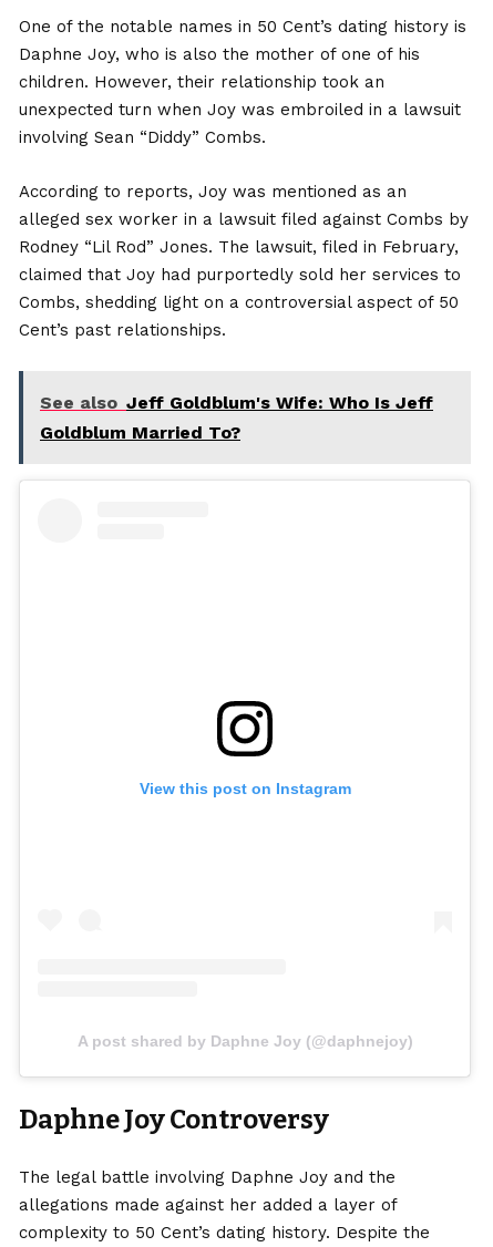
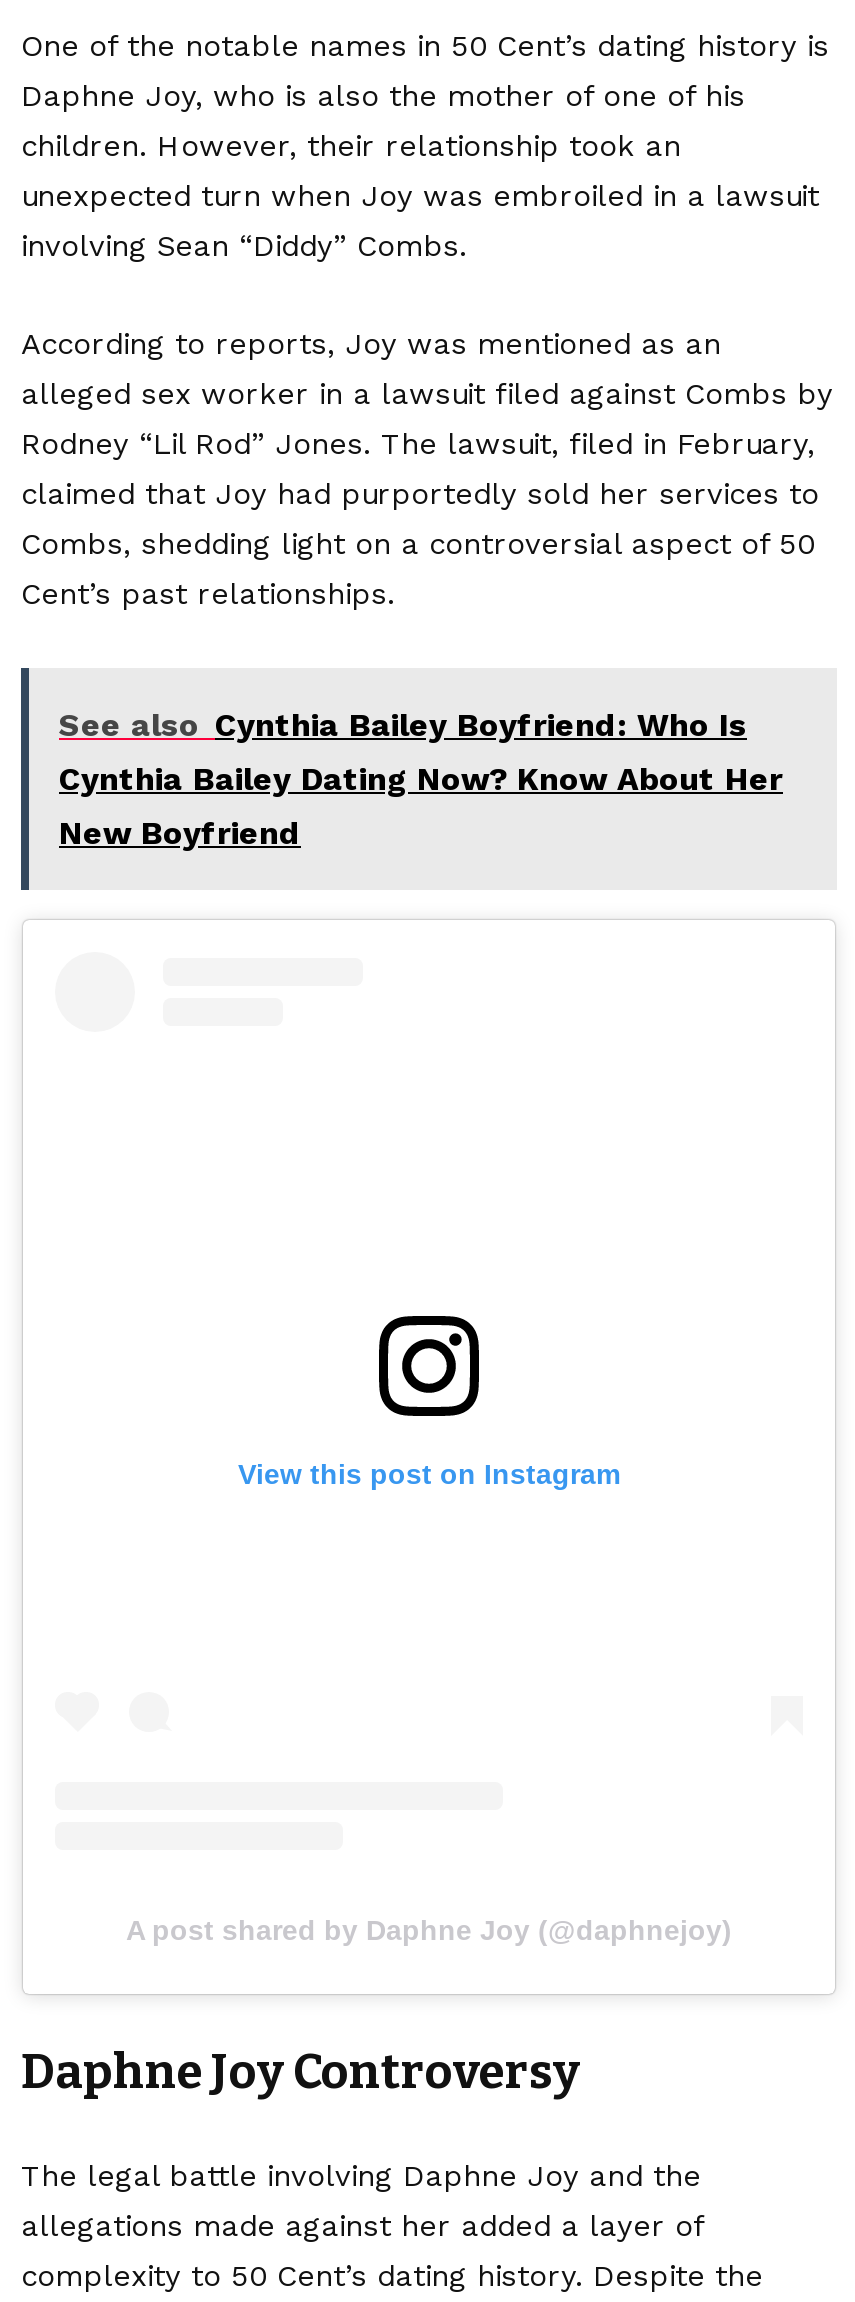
- See also Jeff Goldblum's Wife: Who Is Jeff
- Goldblum Married To?
+ See also Cynthia Bailey Boyfriend: Who Is
+ Cynthia Bailey Dating Now? Know About Her
+ New Boyfriend
